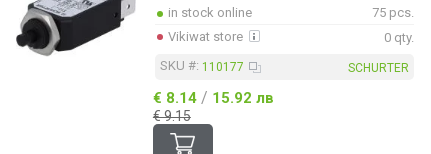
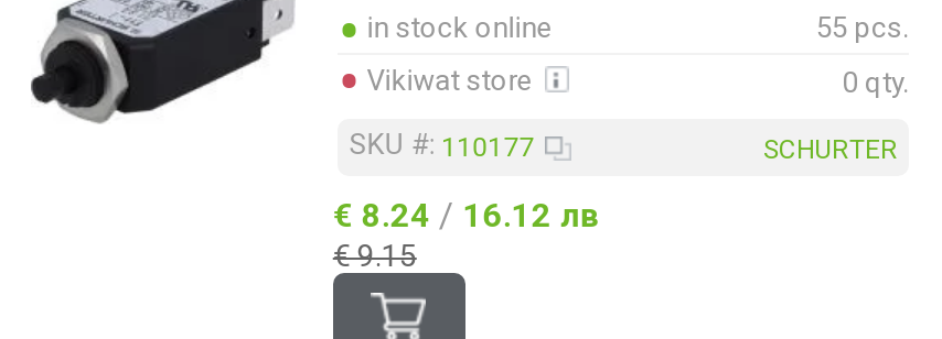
- 75 pcs.
+ 55 pcs.

- € 8.14 / 15.92 лв
+ € 8.24 / 16.12 лв
